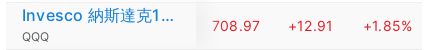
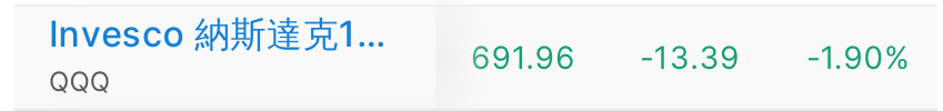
- 708.97
+ 691.96

- +12.91
+ -13.39

- +1.85%
+ -1.90%
